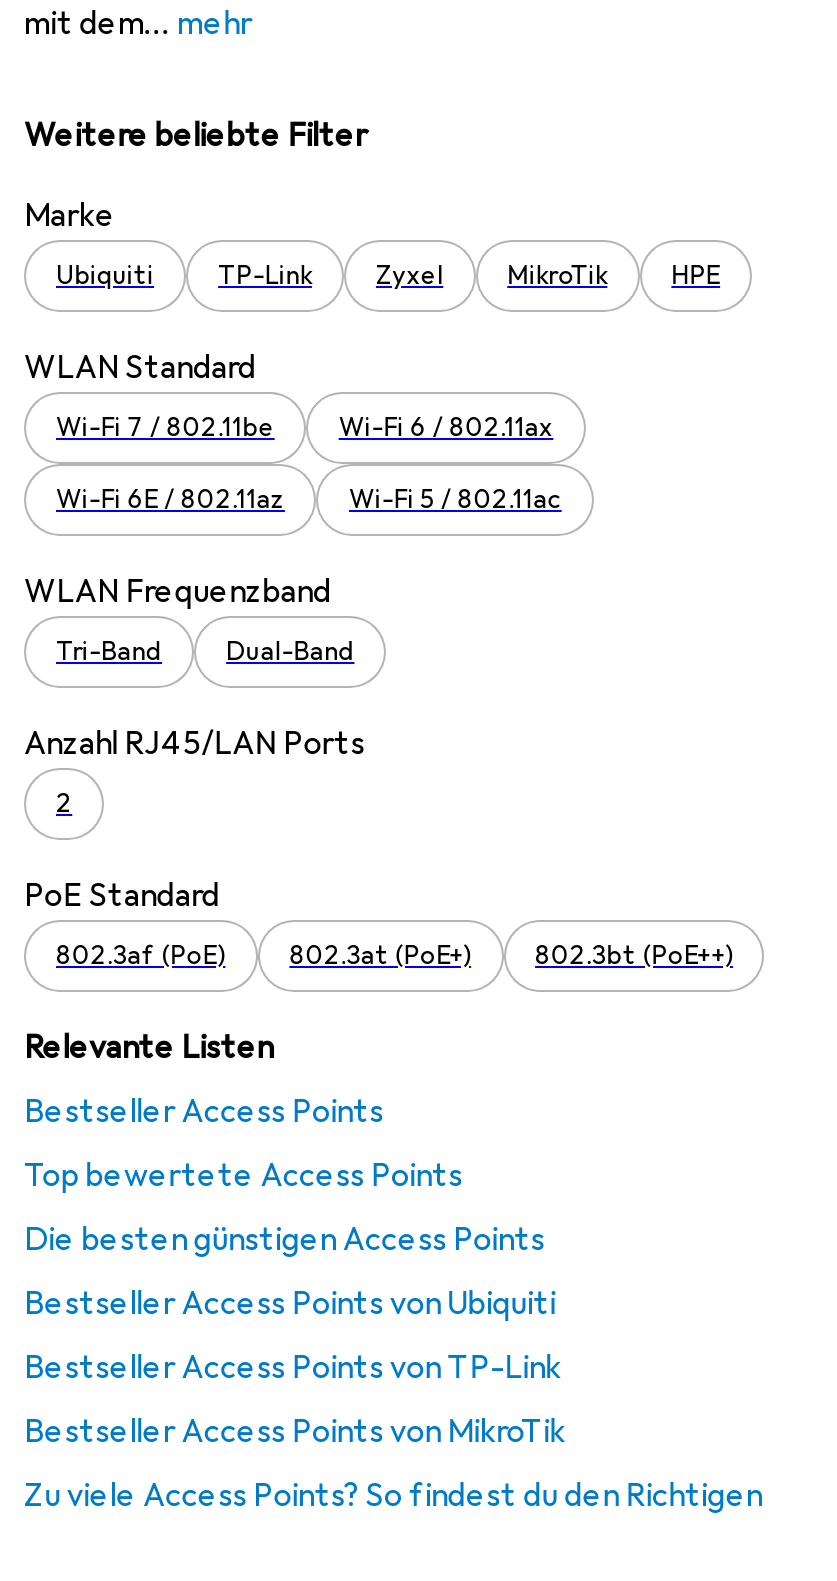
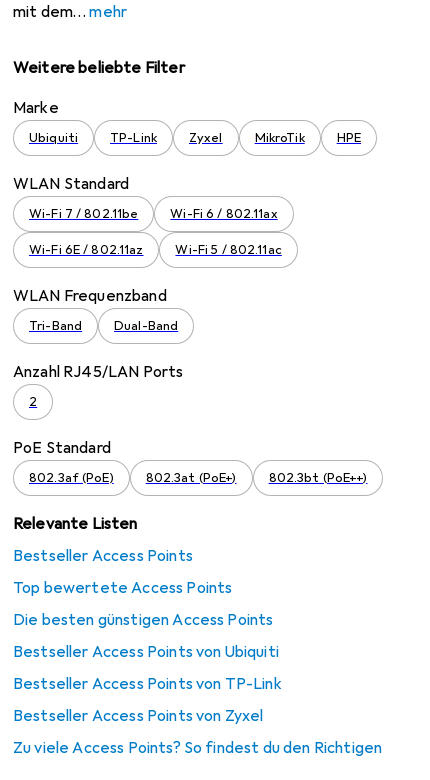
- Bestseller Access Points von MikroTik
+ Bestseller Access Points von Zyxel
